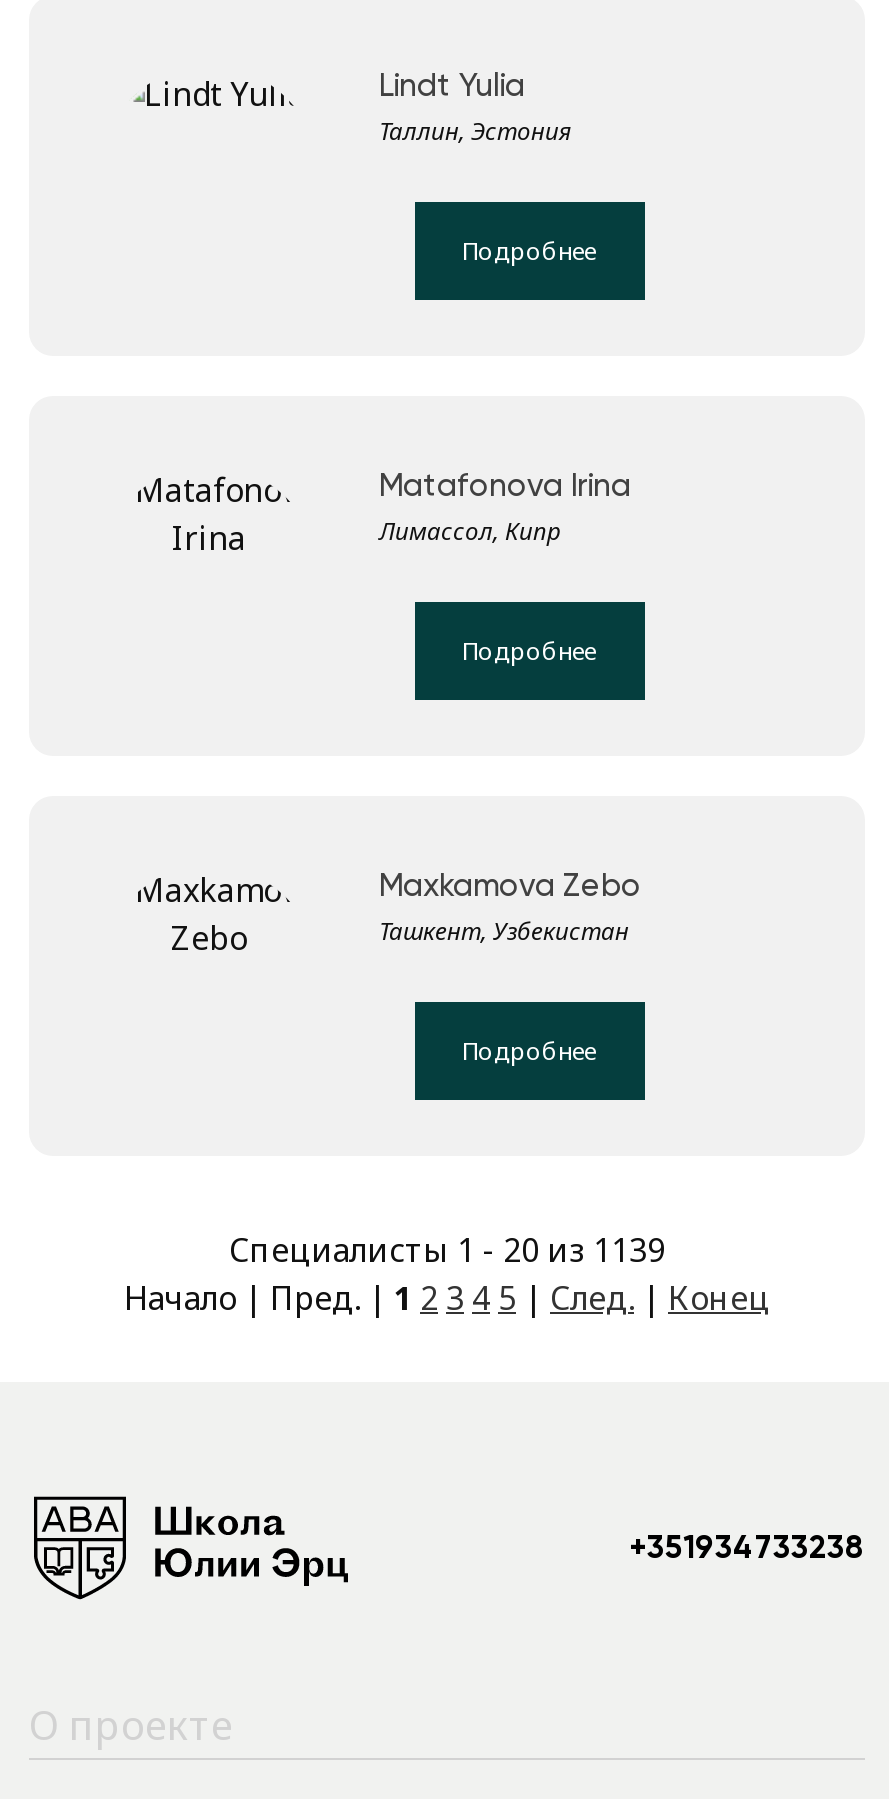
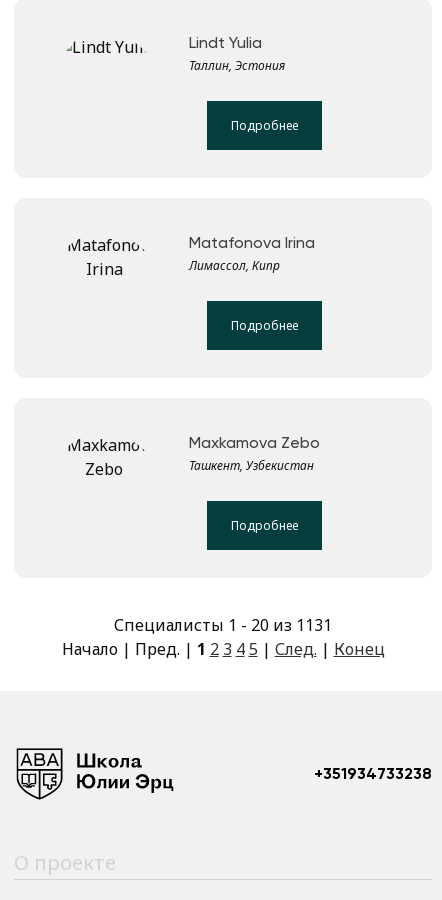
- Специалисты 1 - 20 из 1139
+ Специалисты 1 - 20 из 1131
